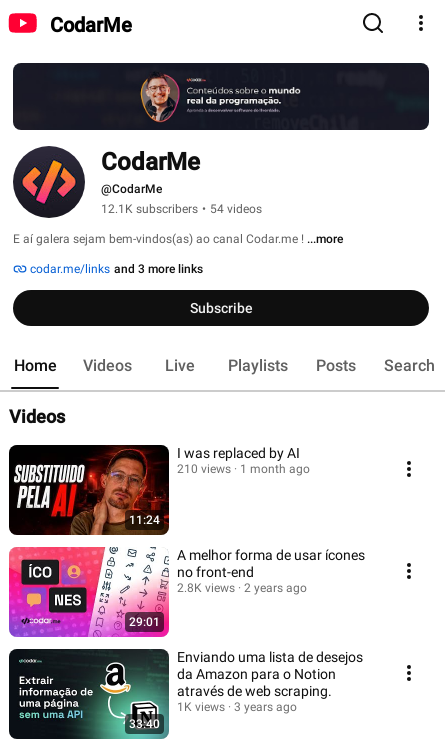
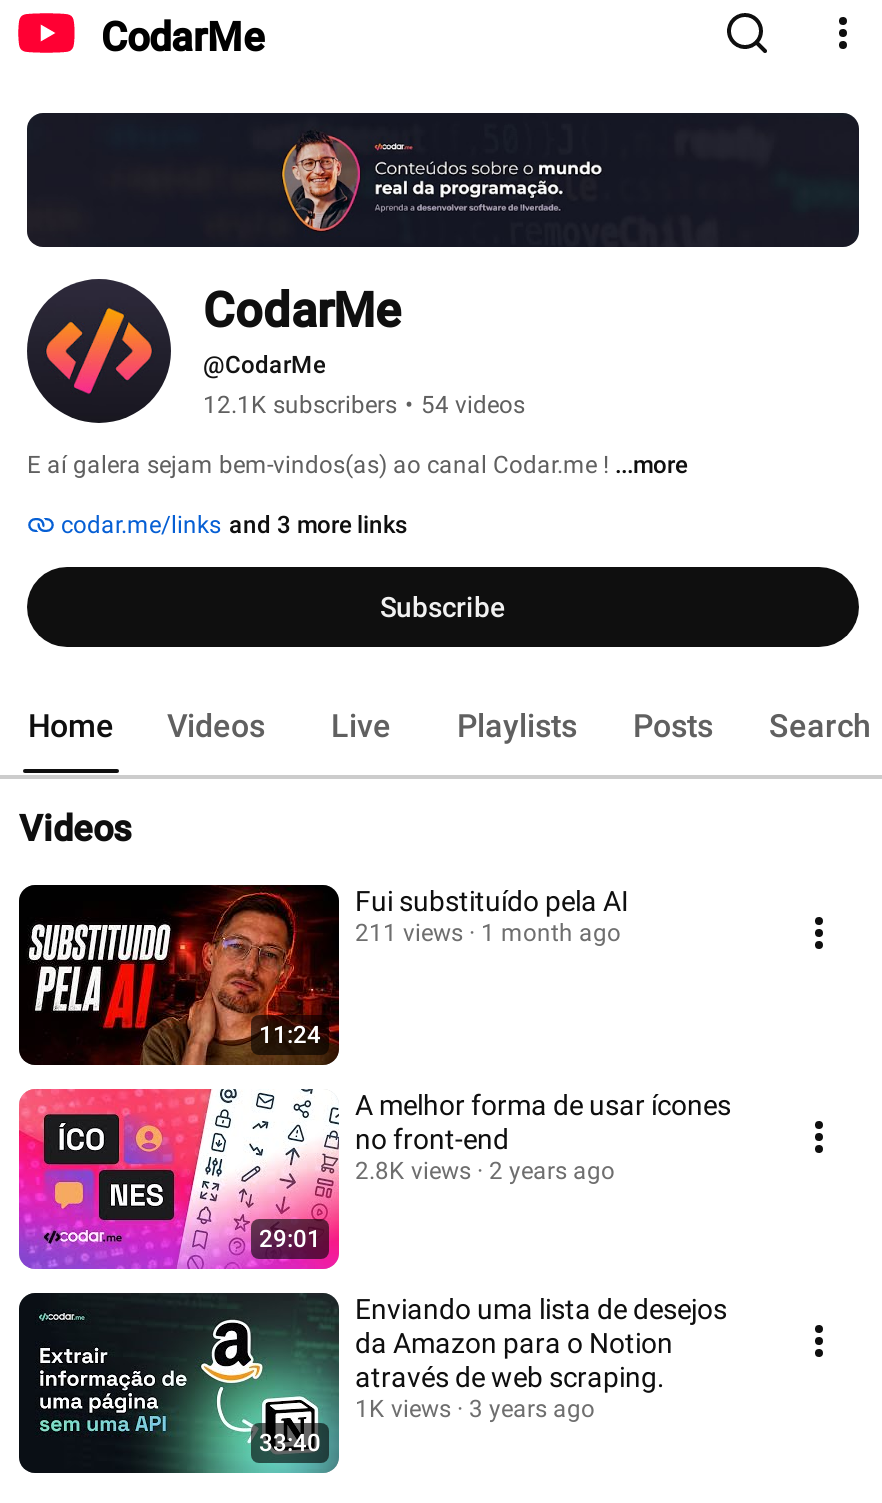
- I was replaced by AI
- 210 views
+ Fui substituído pela AI
+ 211 views
